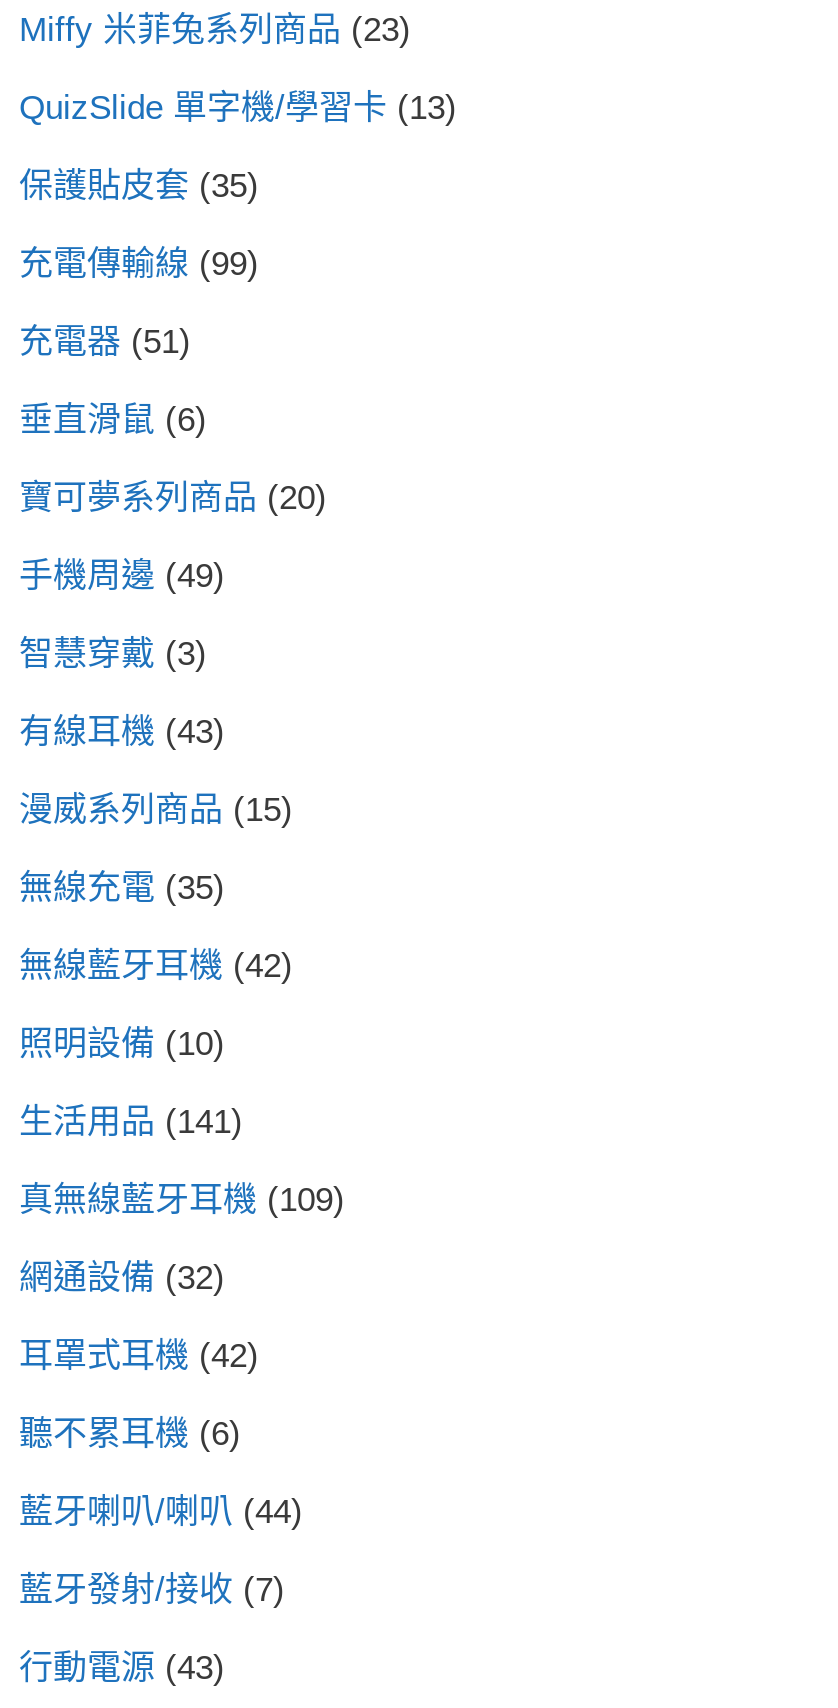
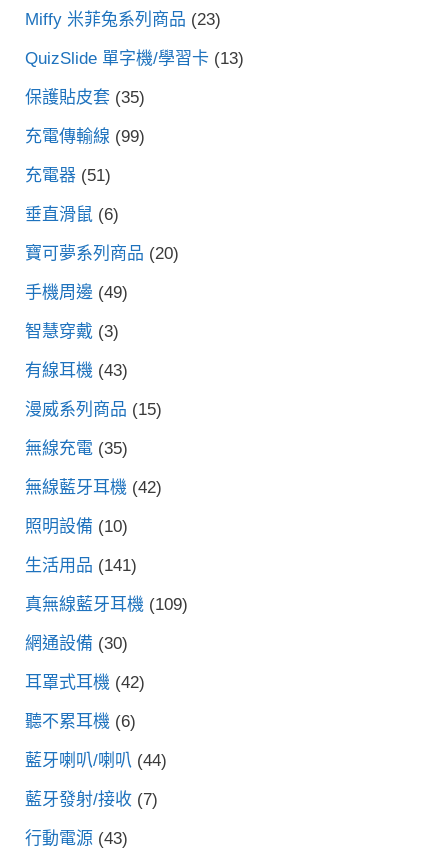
- 網通設備 (32)
+ 網通設備 (30)
